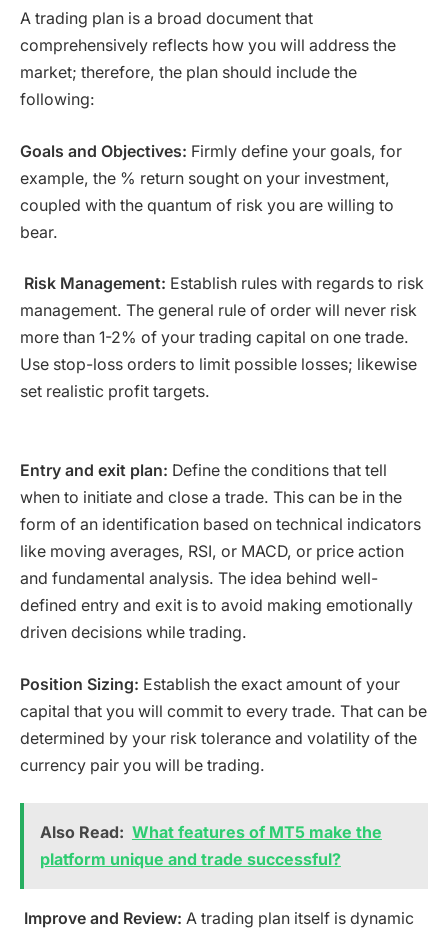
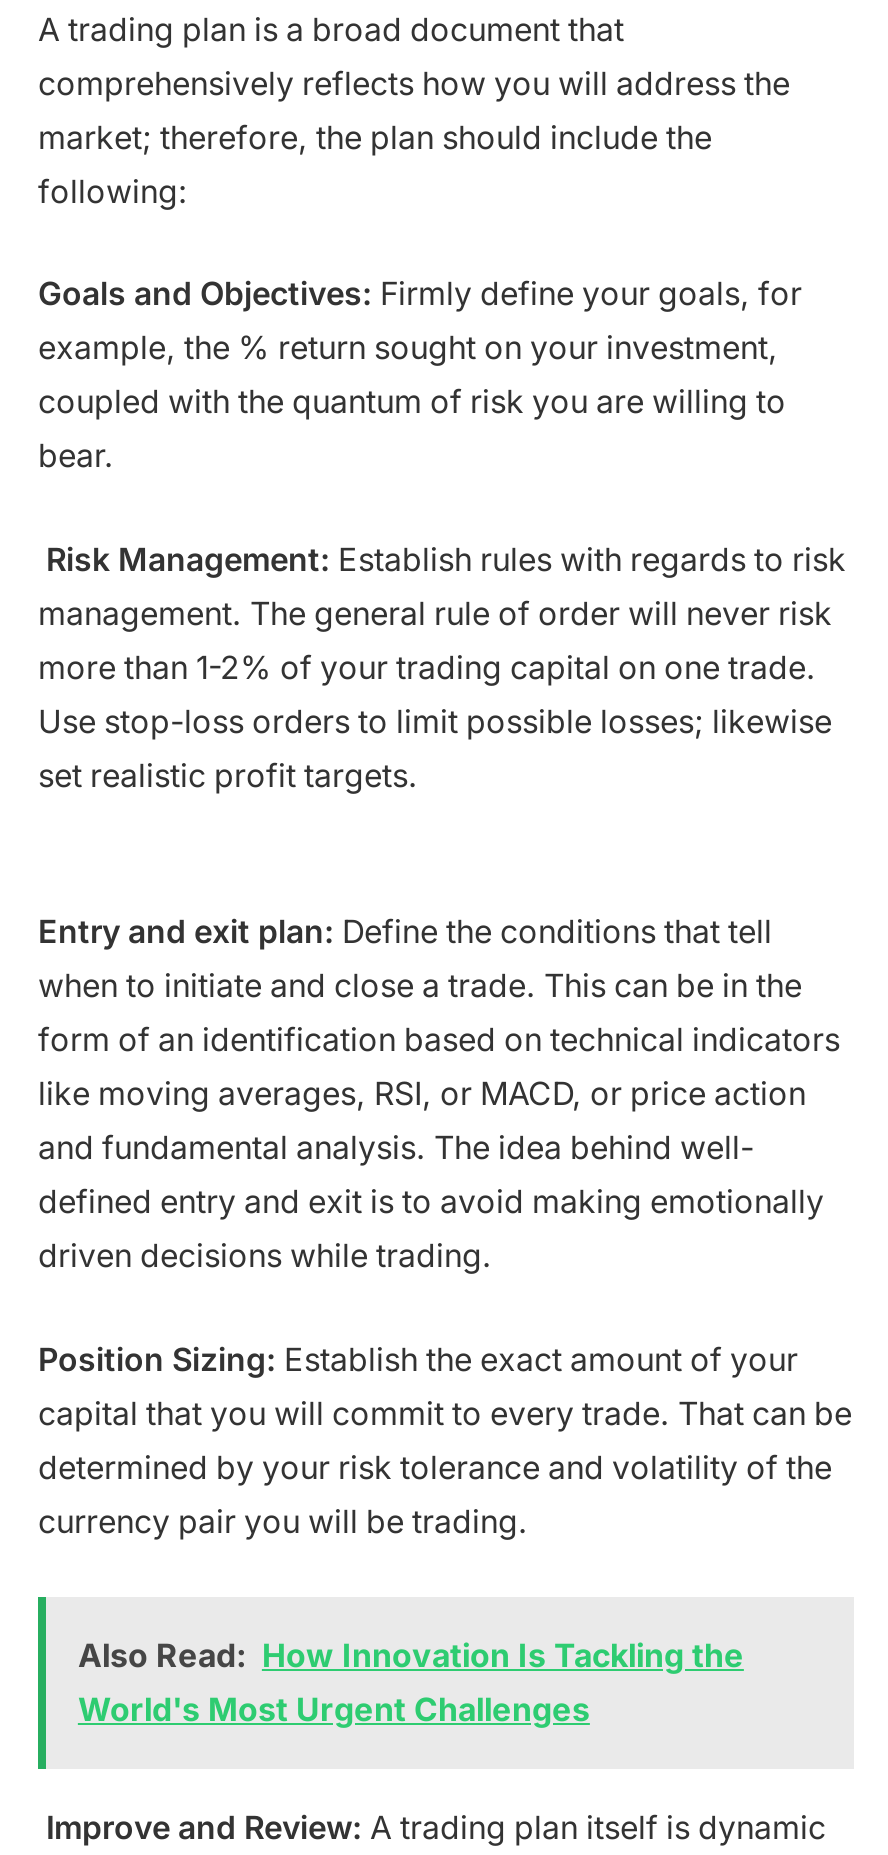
- Also Read: What features of MT5 make the
- platform unique and trade successful?
+ Also Read: How Innovation Is Tackling the
+ World's Most Urgent Challenges
